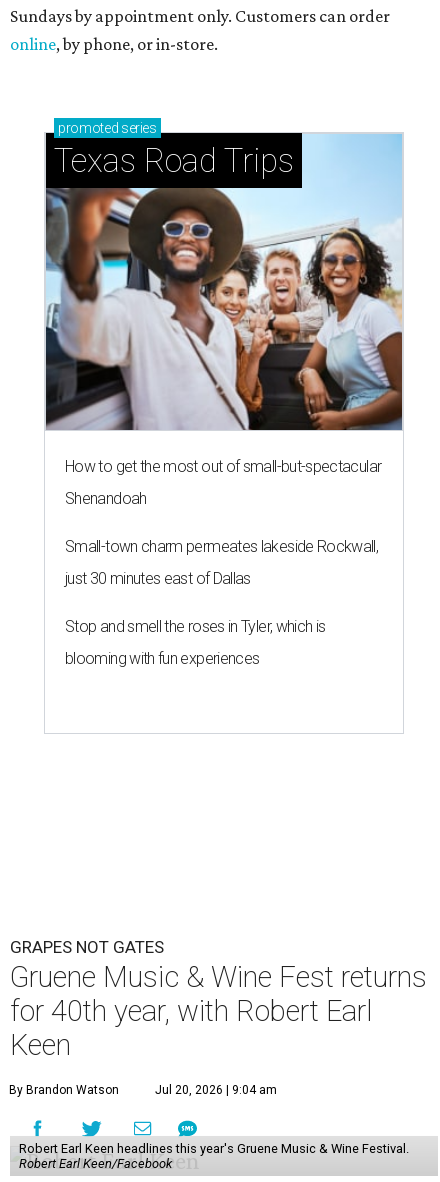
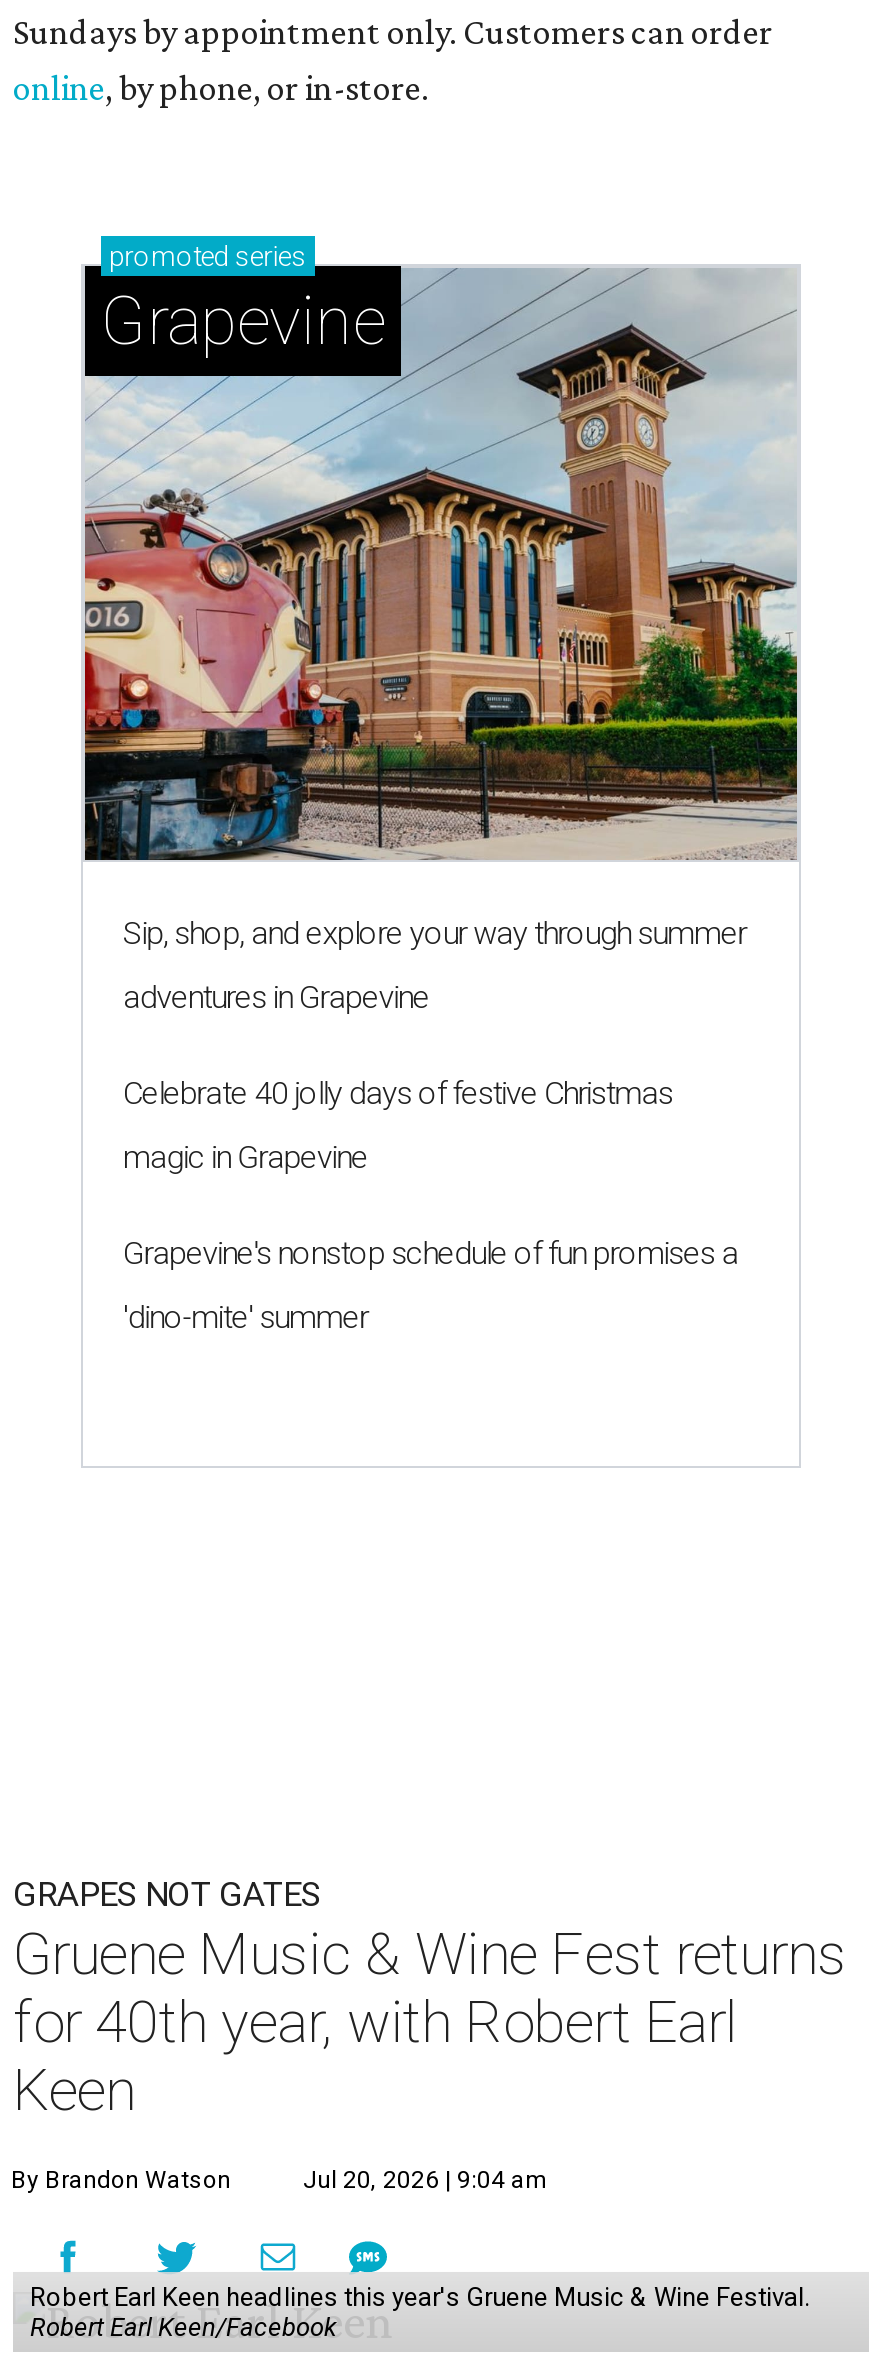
- [image]
- Texas Road Trips
+ [image]
+ Grapevine

- How to get the most out of small-but-spectacular
+ Sip, shop, and explore your way through summer

- Shenandoah
+ adventures in Grapevine

- Small-town charm permeates lakeside Rockwall,
+ Celebrate 40 jolly days of festive Christmas

- just 30 minutes east of Dallas
+ magic in Grapevine

- Stop and smell the roses in Tyler, which is
+ Grapevine's nonstop schedule of fun promises a

- blooming with fun experiences
+ 'dino-mite' summer
